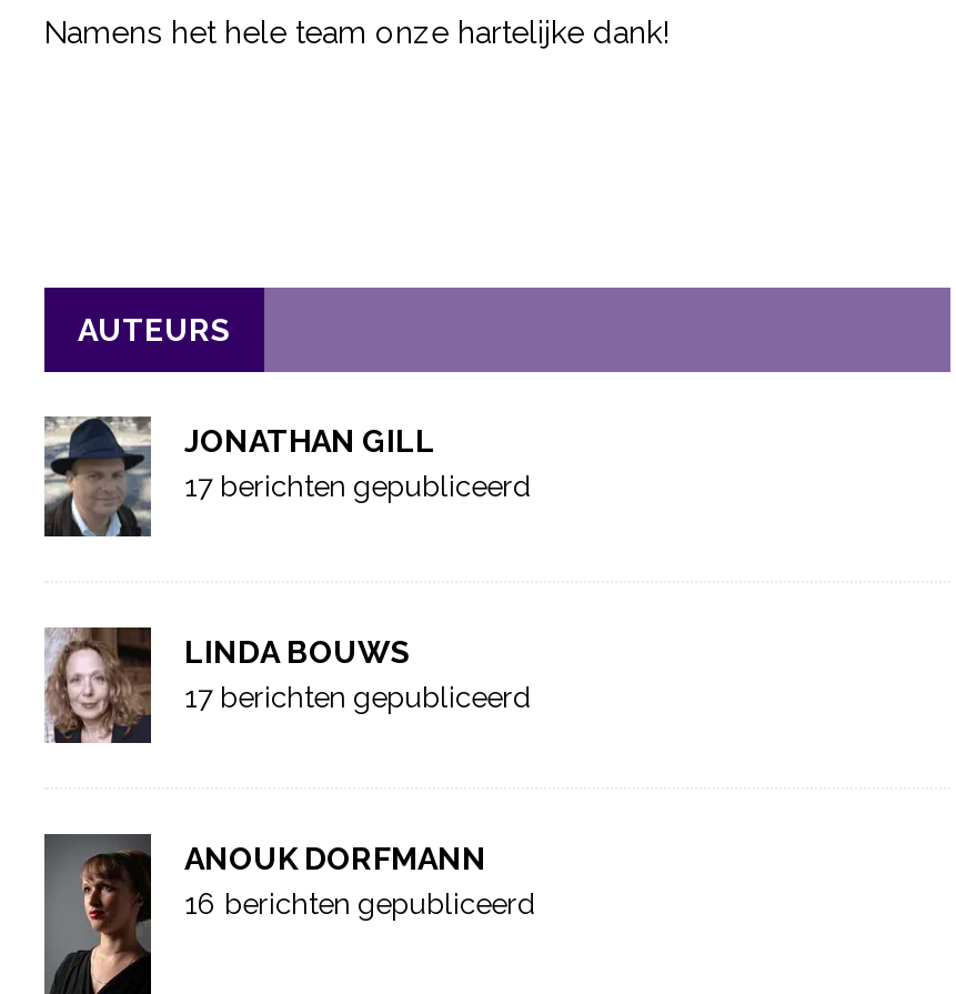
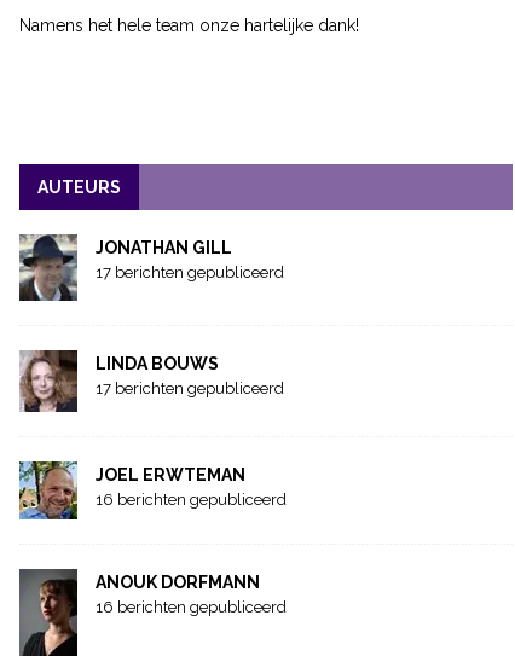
+ [image]
+ JOEL ERWTEMAN
+ 16 berichten gepubliceerd
